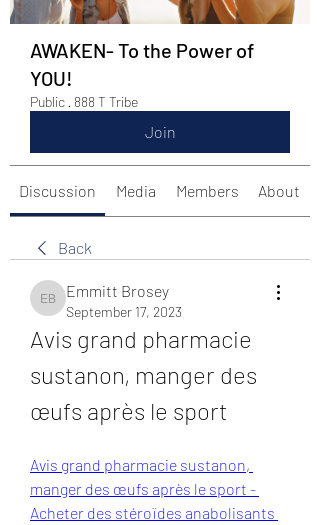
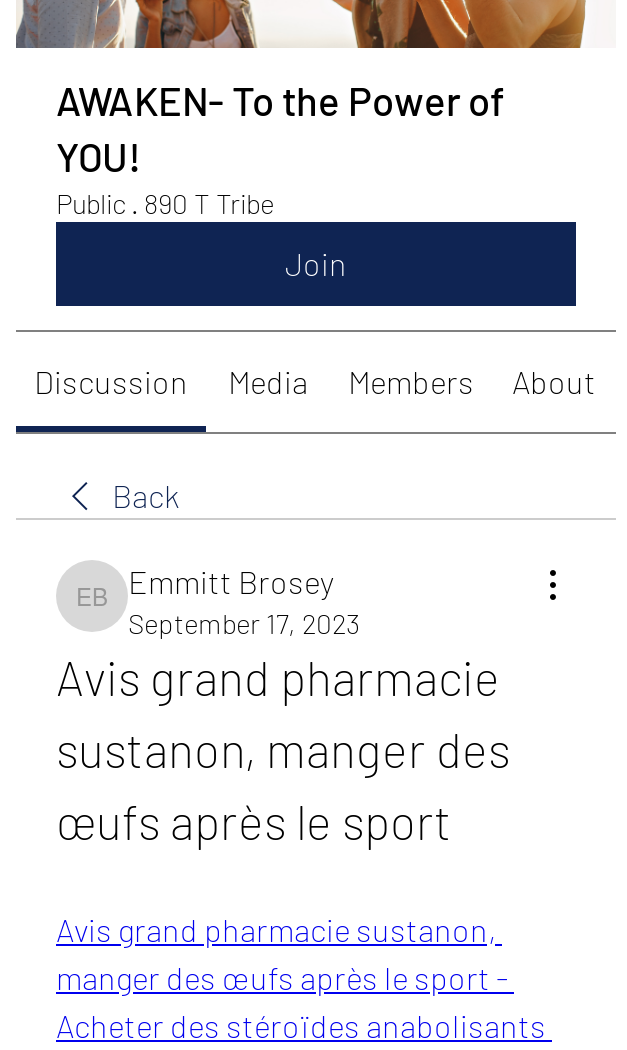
- Public 888 T Tribe
+ Public 890 T Tribe
